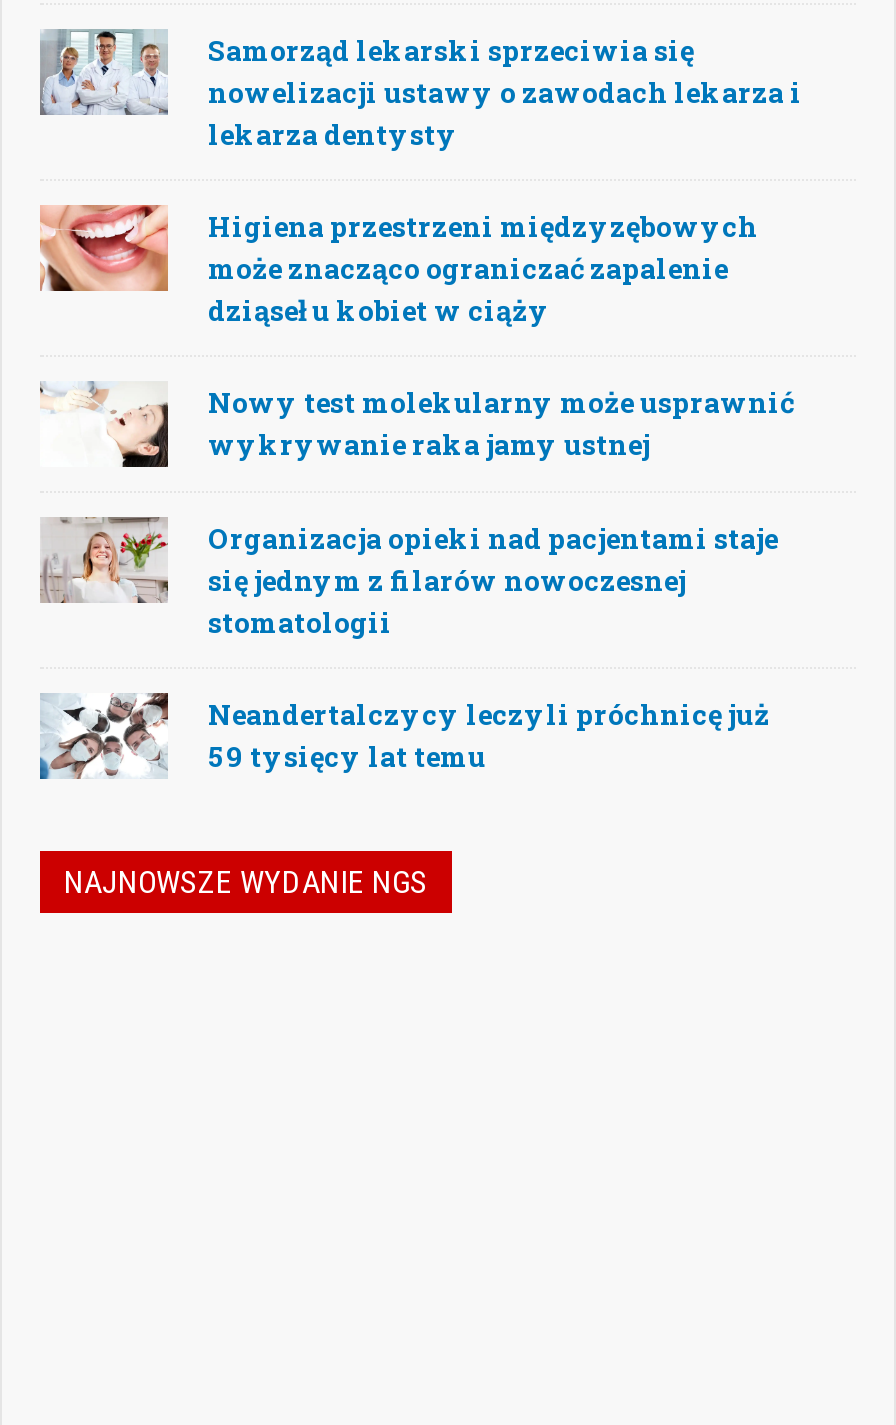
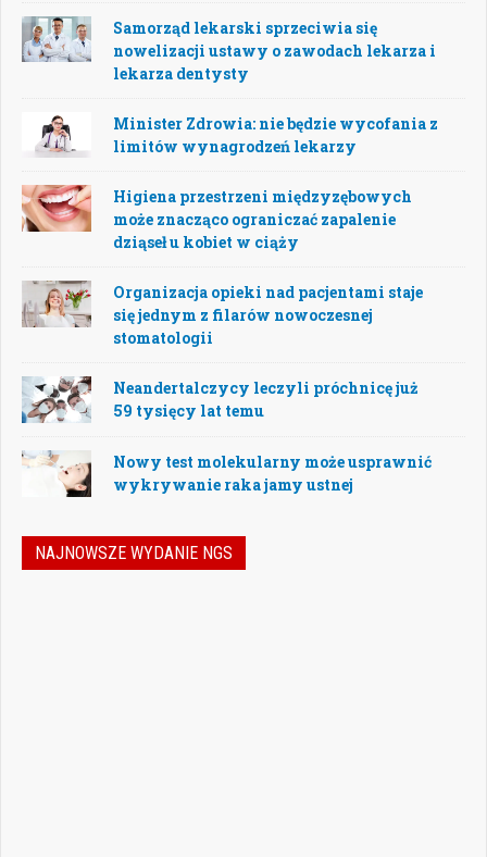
+ [image]
+ Minister Zdrowia: nie będzie wycofania z
+ limitów wynagrodzeń lekarzy

moved down: [image] | Nowy test molekularny może usprawnić | wykrywanie raka jamy ustnej
